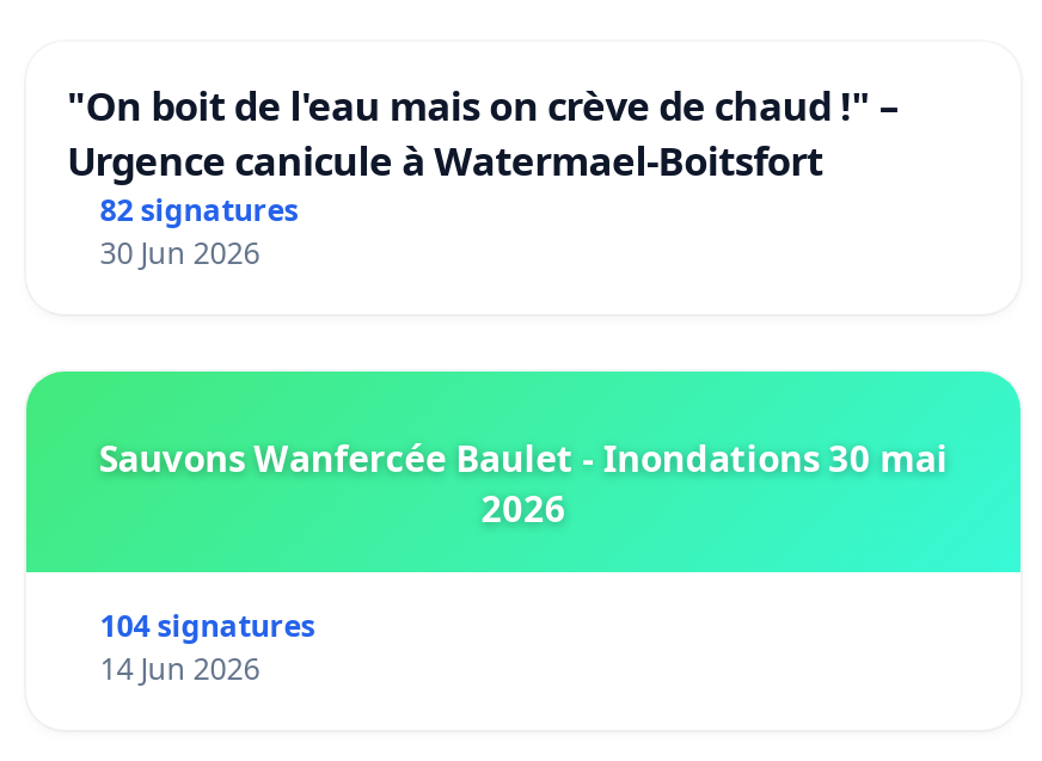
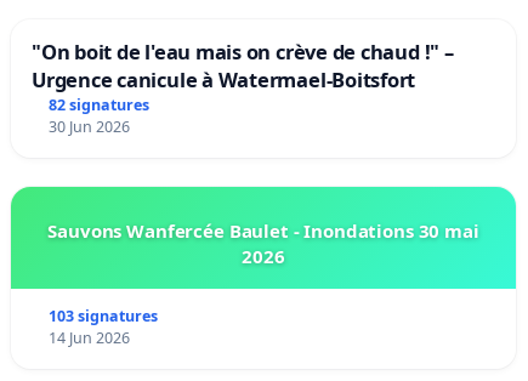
- 104 signatures
+ 103 signatures
